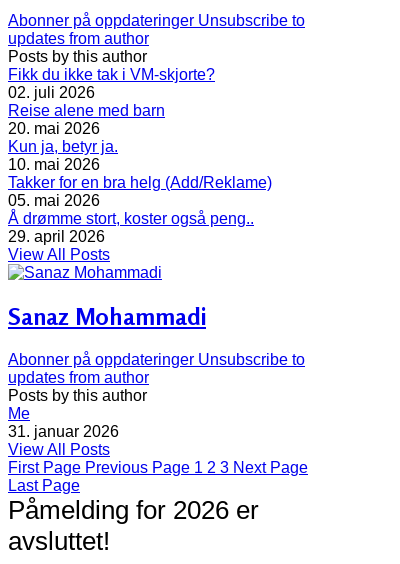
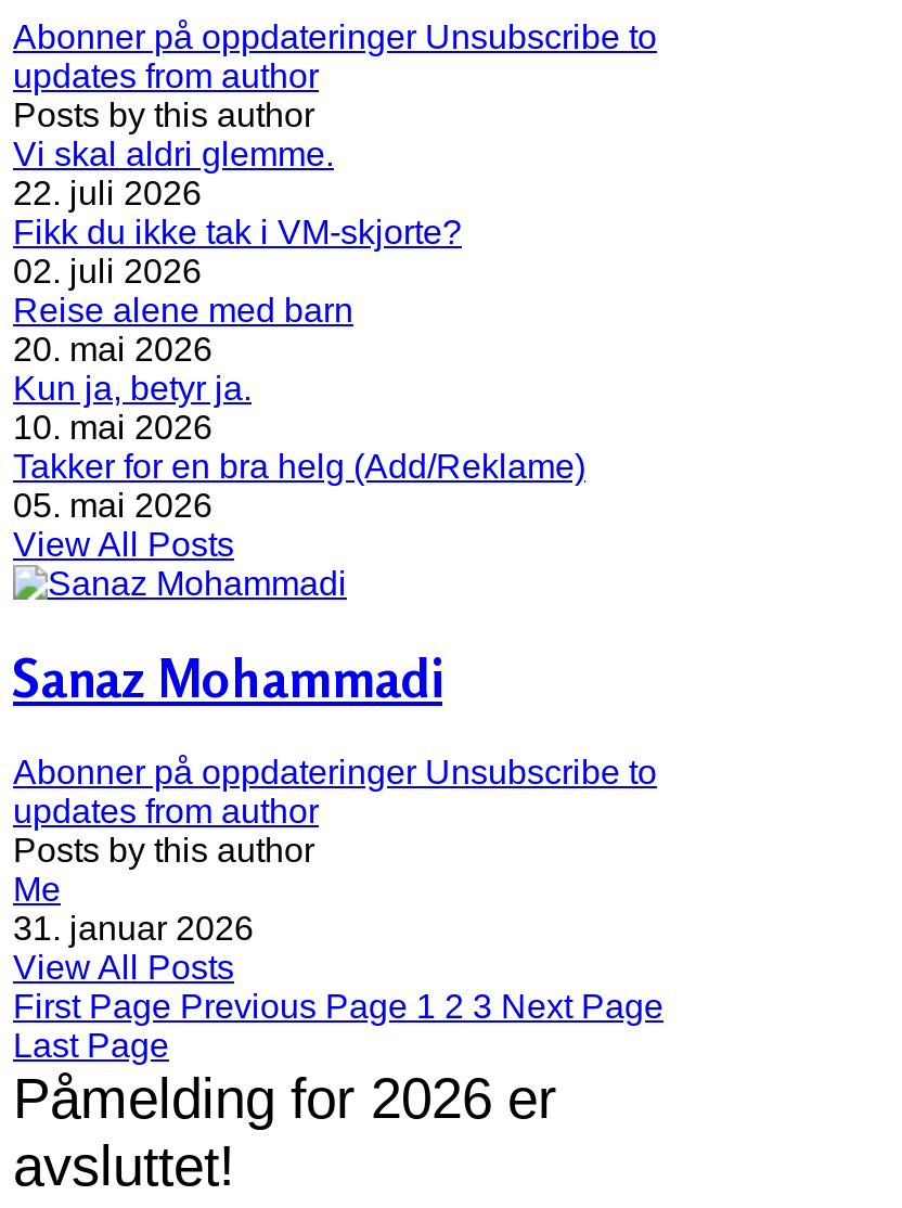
+ Vi skal aldri glemme.
+ 22. juli 2026

moved down: Fikk du ikke tak i VM-skjorte? | 02. juli 2026 | Reise alene med barn | 20. mai 2026 | Kun ja, betyr ja. | 10. mai 2026 | Takker for en bra helg (Add/Reklame) | 05. mai 2026

- Å drømme stort, koster også peng..
- 29. april 2026
